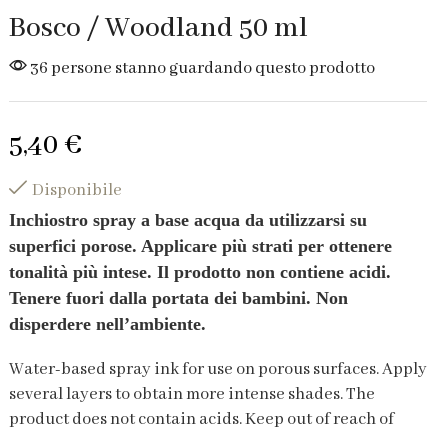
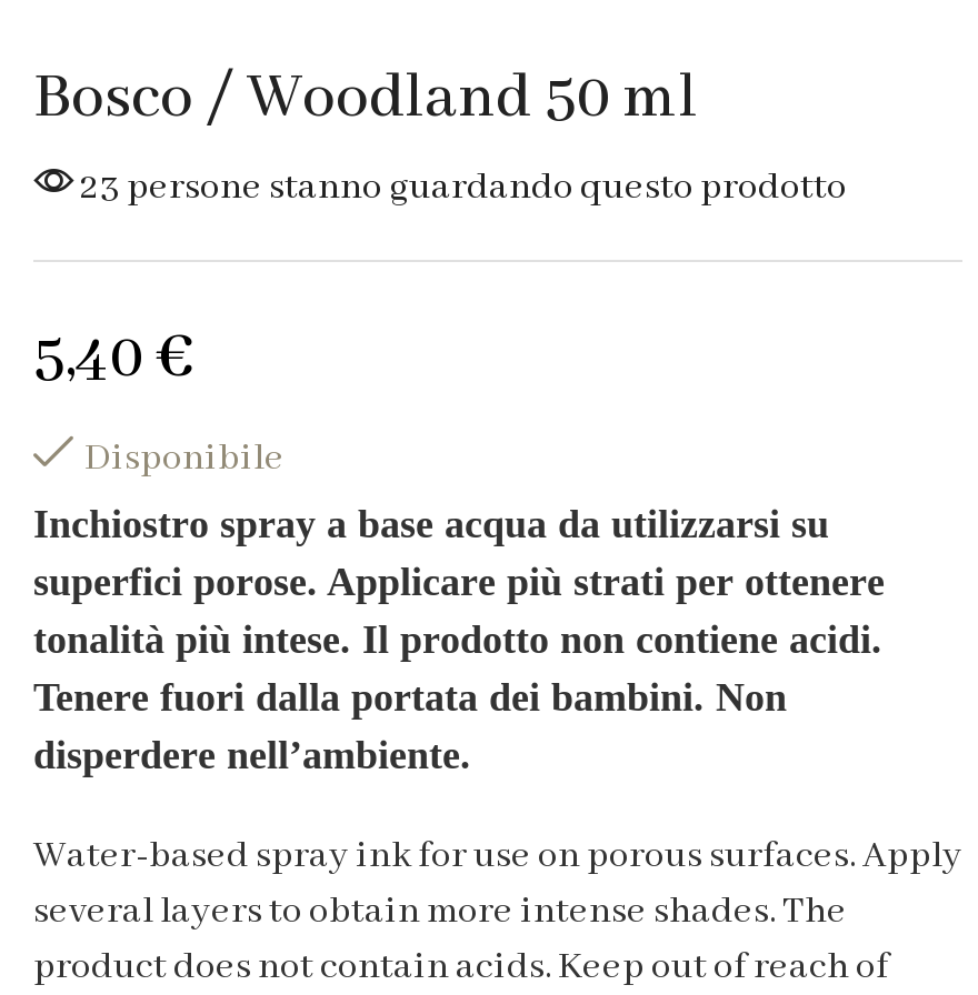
- 36 persone stanno guardando questo prodotto
+ 23 persone stanno guardando questo prodotto
